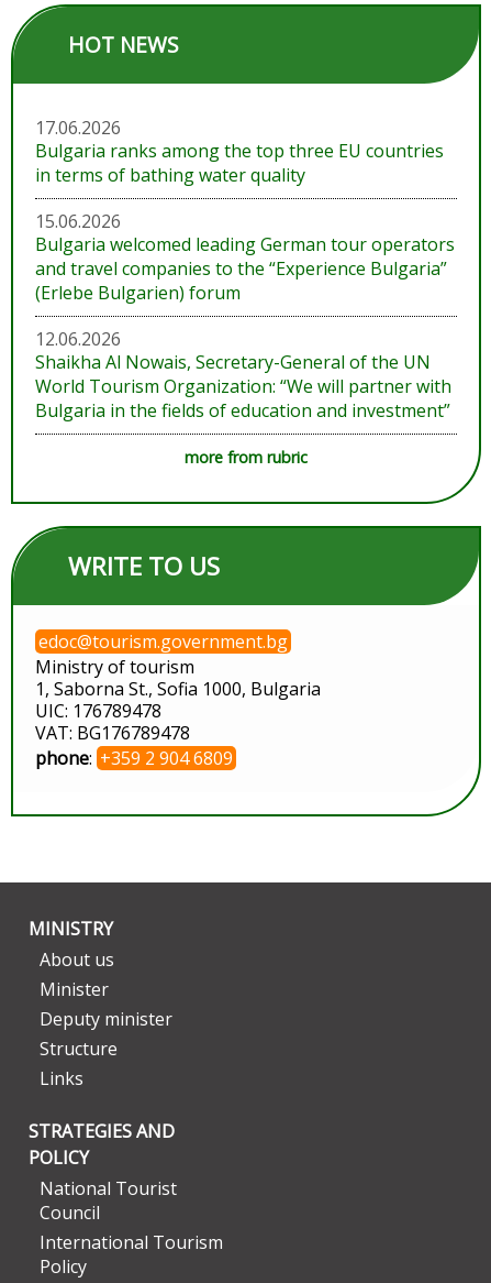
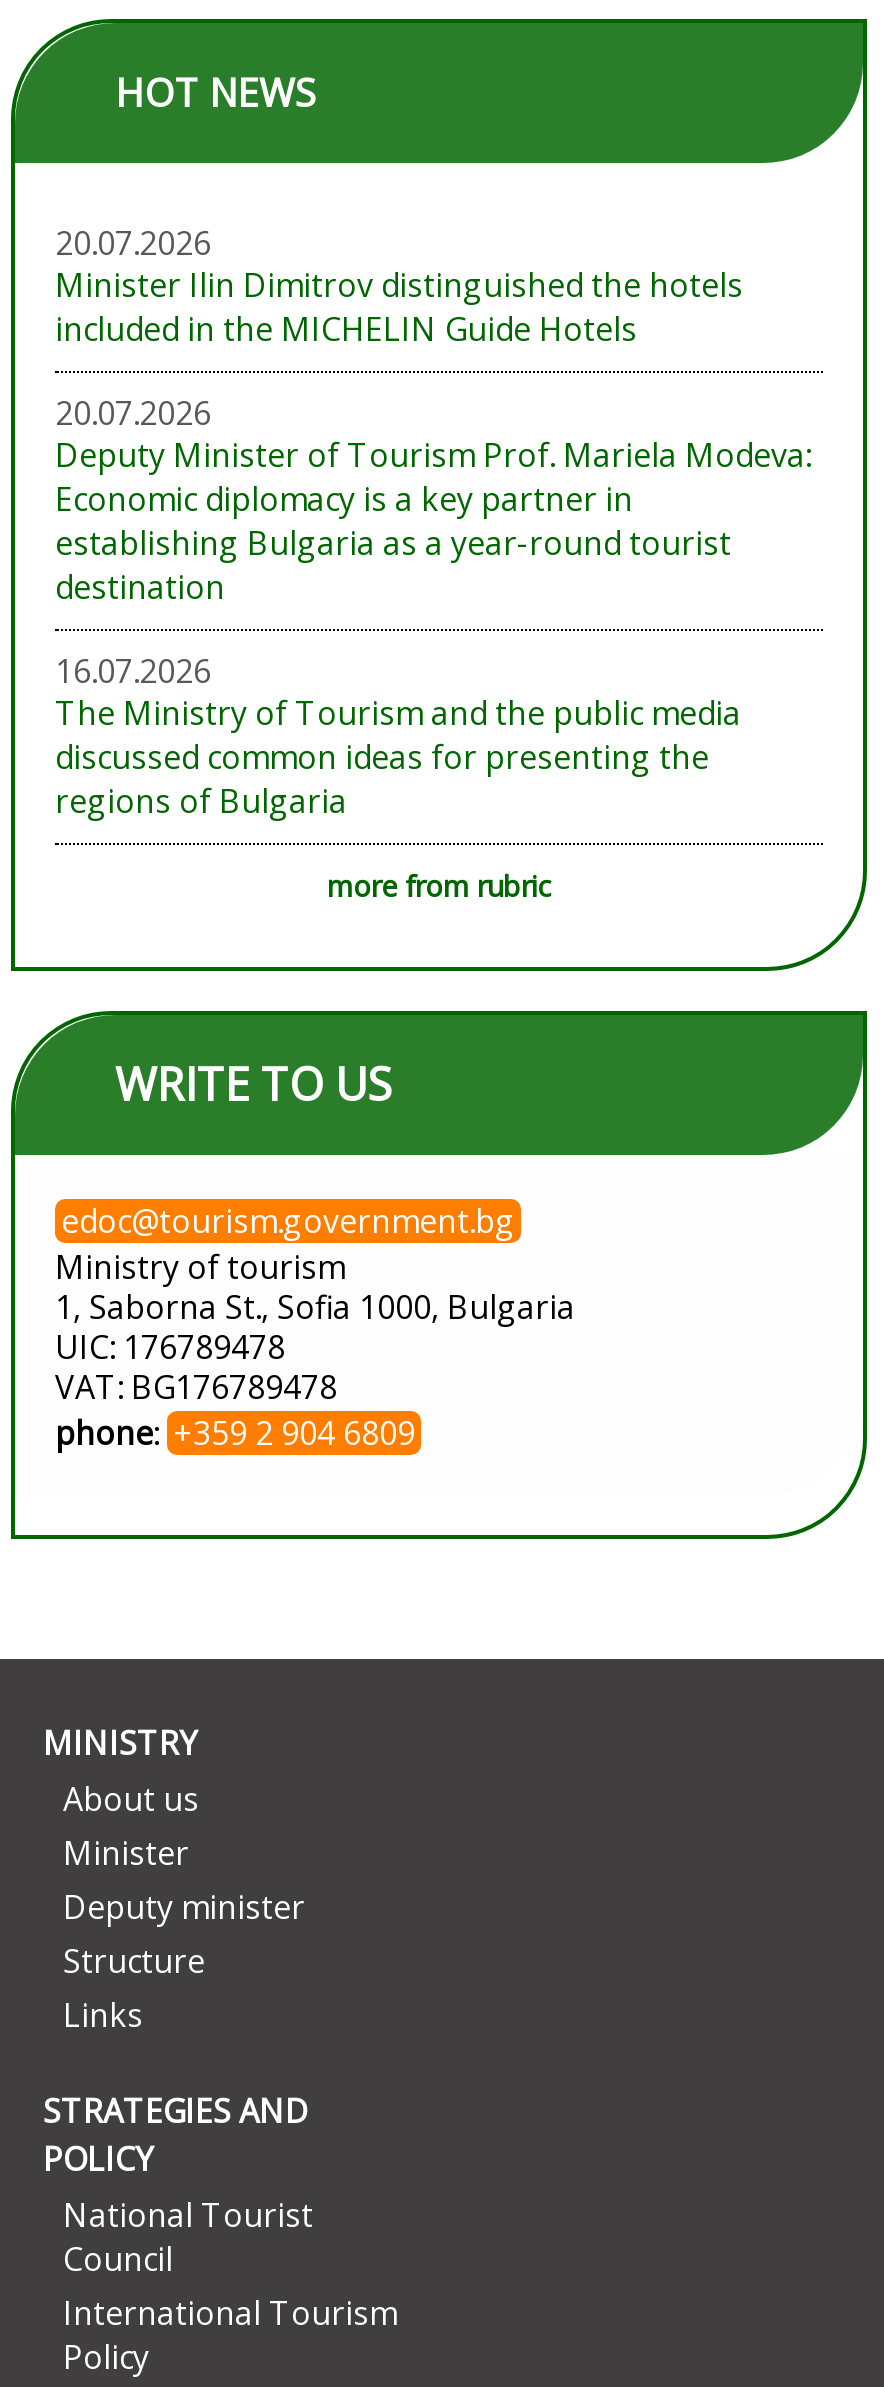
- 17.06.2026
- Bulgaria ranks among the top three EU countries
- in terms of bathing water quality
+ 20.07.2026
+ Minister Ilin Dimitrov distinguished the hotels
+ included in the MICHELIN Guide Hotels

- 15.06.2026
- Bulgaria welcomed leading German tour operators
- and travel companies to the “Experience Bulgaria”
- (Erlebe Bulgarien) forum
+ 20.07.2026
+ Deputy Minister of Tourism Prof. Mariela Modeva:
+ Economic diplomacy is a key partner in
+ establishing Bulgaria as a year-round tourist
+ destination

- 12.06.2026
- Shaikha Al Nowais, Secretary-General of the UN
- World Tourism Organization: “We will partner with
- Bulgaria in the fields of education and investment”
+ 16.07.2026
+ The Ministry of Tourism and the public media
+ discussed common ideas for presenting the
+ regions of Bulgaria
